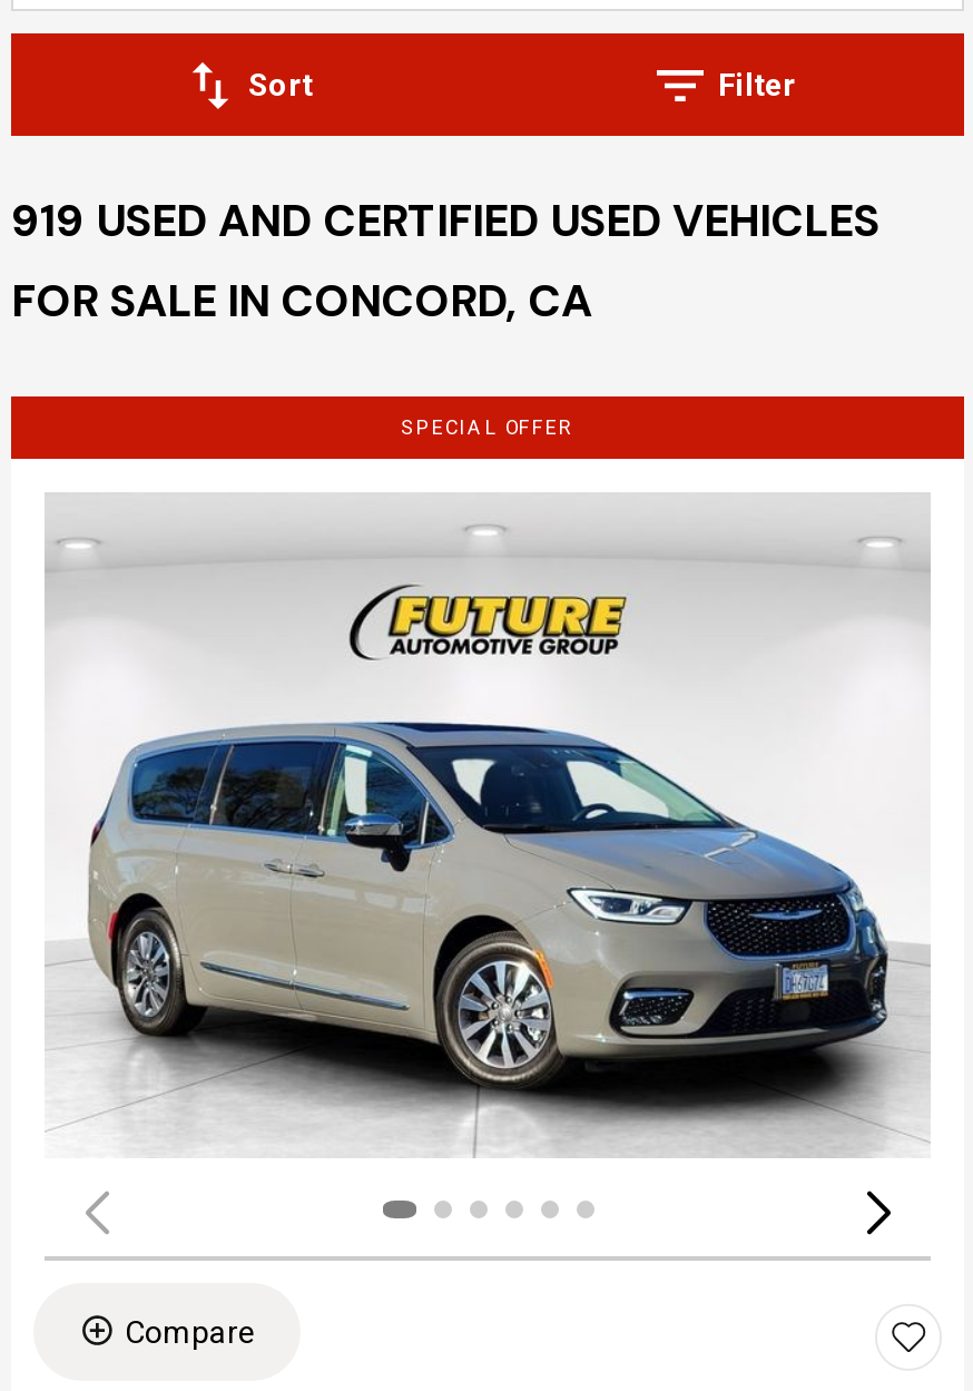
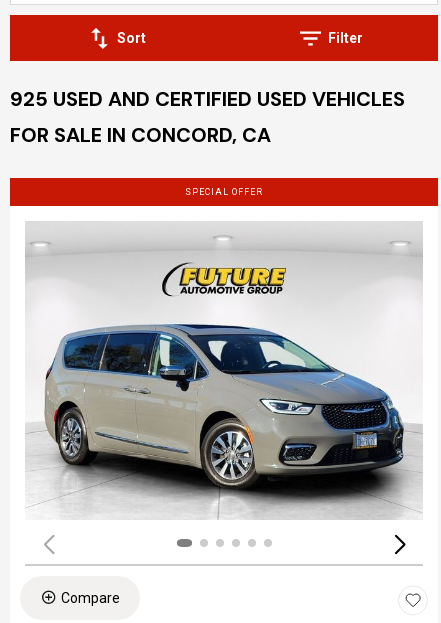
- 919 USED AND CERTIFIED USED VEHICLES
+ 925 USED AND CERTIFIED USED VEHICLES
